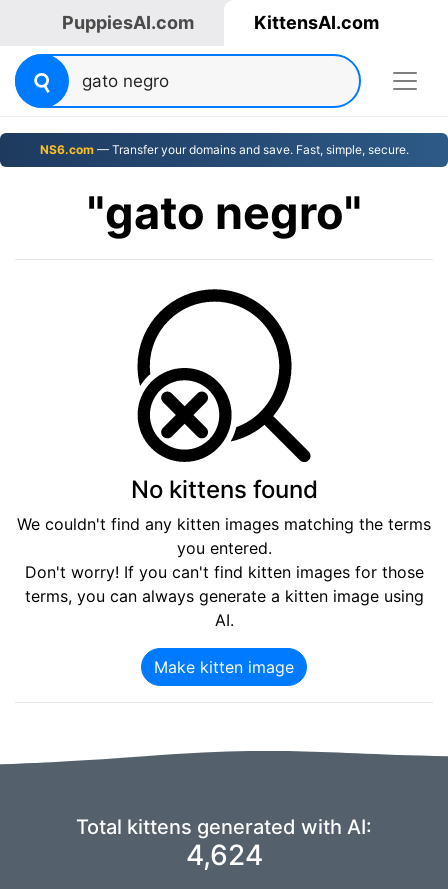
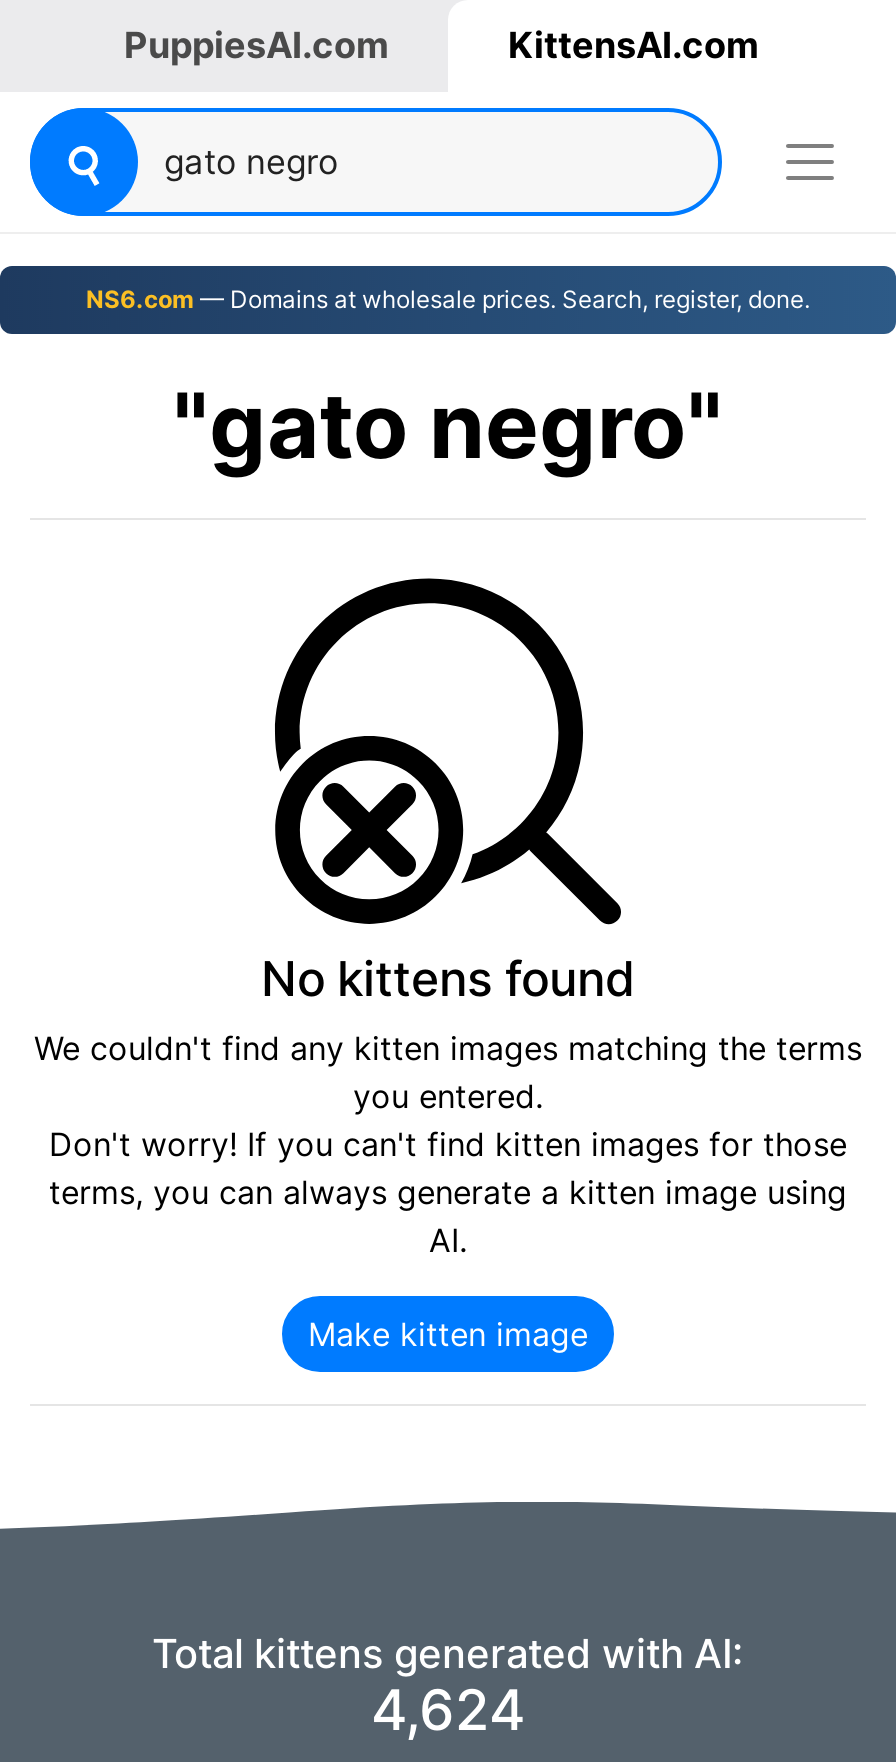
- NS6.com — Transfer your domains and save. Fast, simple, secure.
+ NS6.com — Domains at wholesale prices. Search, register, done.
